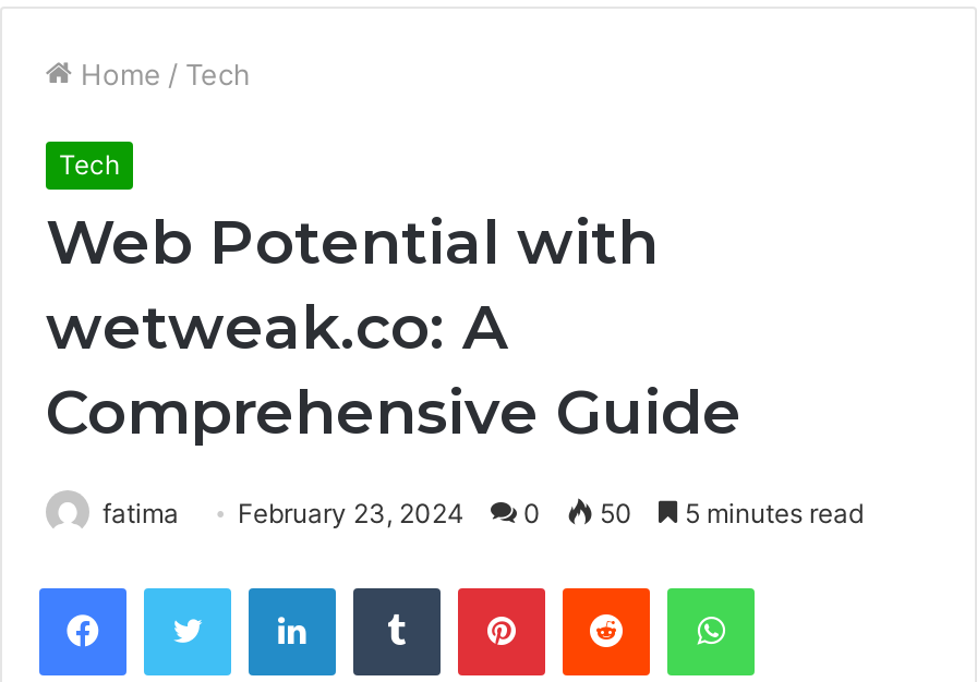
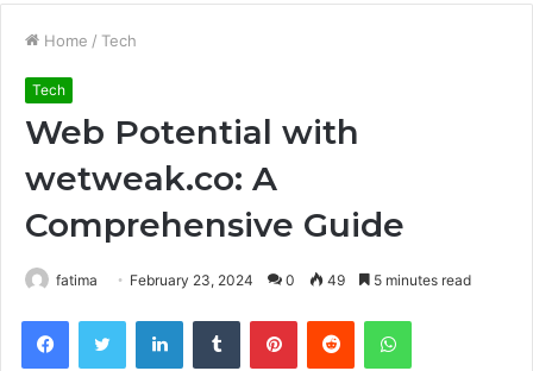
- fatima February 23, 2024 0 50 5 minutes read
+ fatima February 23, 2024 0 49 5 minutes read
